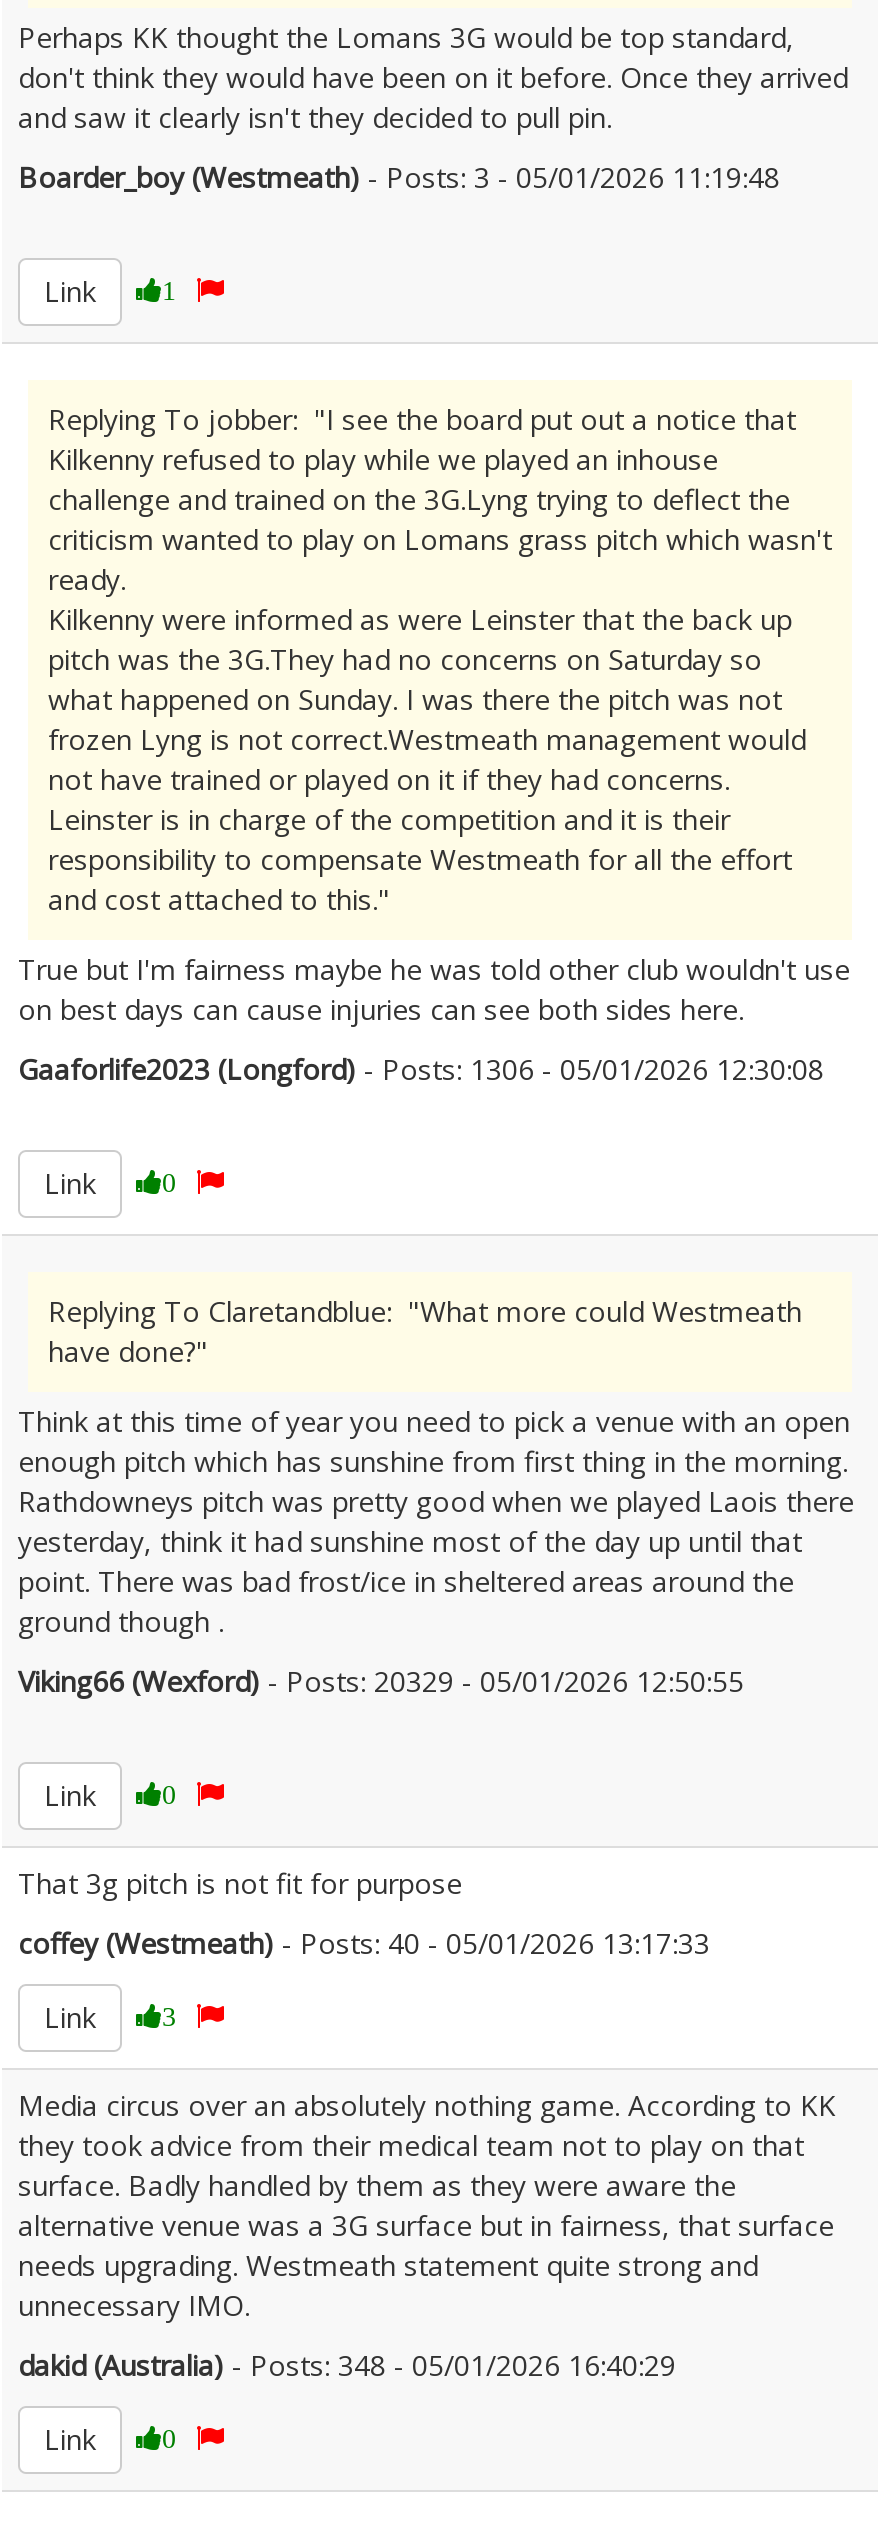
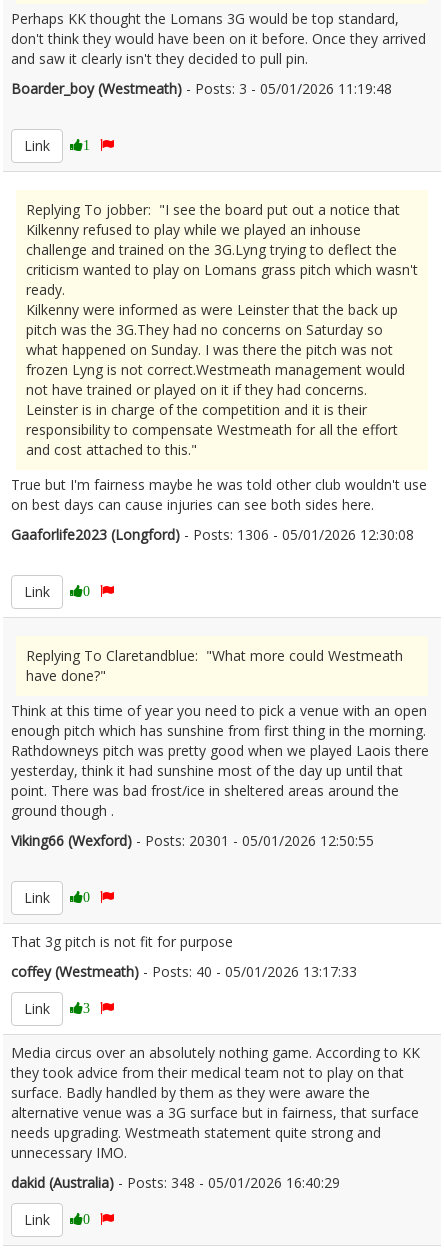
- Viking66 (Wexford) - Posts: 20329 - 05/01/2026 12:50:55
+ Viking66 (Wexford) - Posts: 20301 - 05/01/2026 12:50:55
